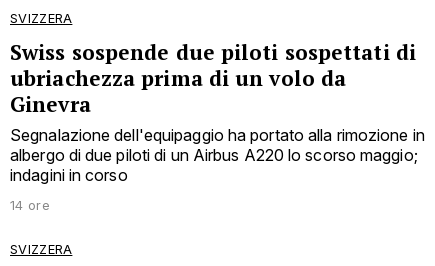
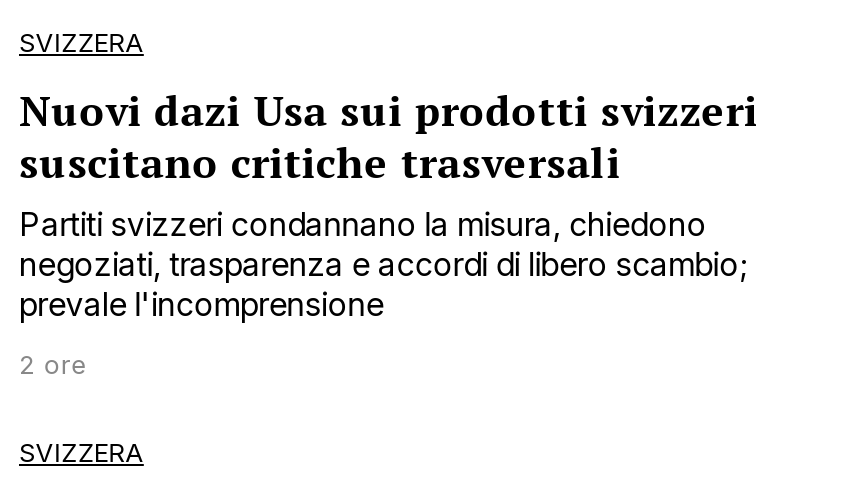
- Swiss sospende due piloti sospettati di
- ubriachezza prima di un volo da
- Ginevra
- Segnalazione dell'equipaggio ha portato alla rimozione in
- albergo di due piloti di un Airbus A220 lo scorso maggio;
- indagini in corso
+ Nuovi dazi Usa sui prodotti svizzeri
+ suscitano critiche trasversali
+ Partiti svizzeri condannano la misura, chiedono
+ negoziati, trasparenza e accordi di libero scambio;
+ prevale l'incomprensione

- 14 ore
+ 2 ore
